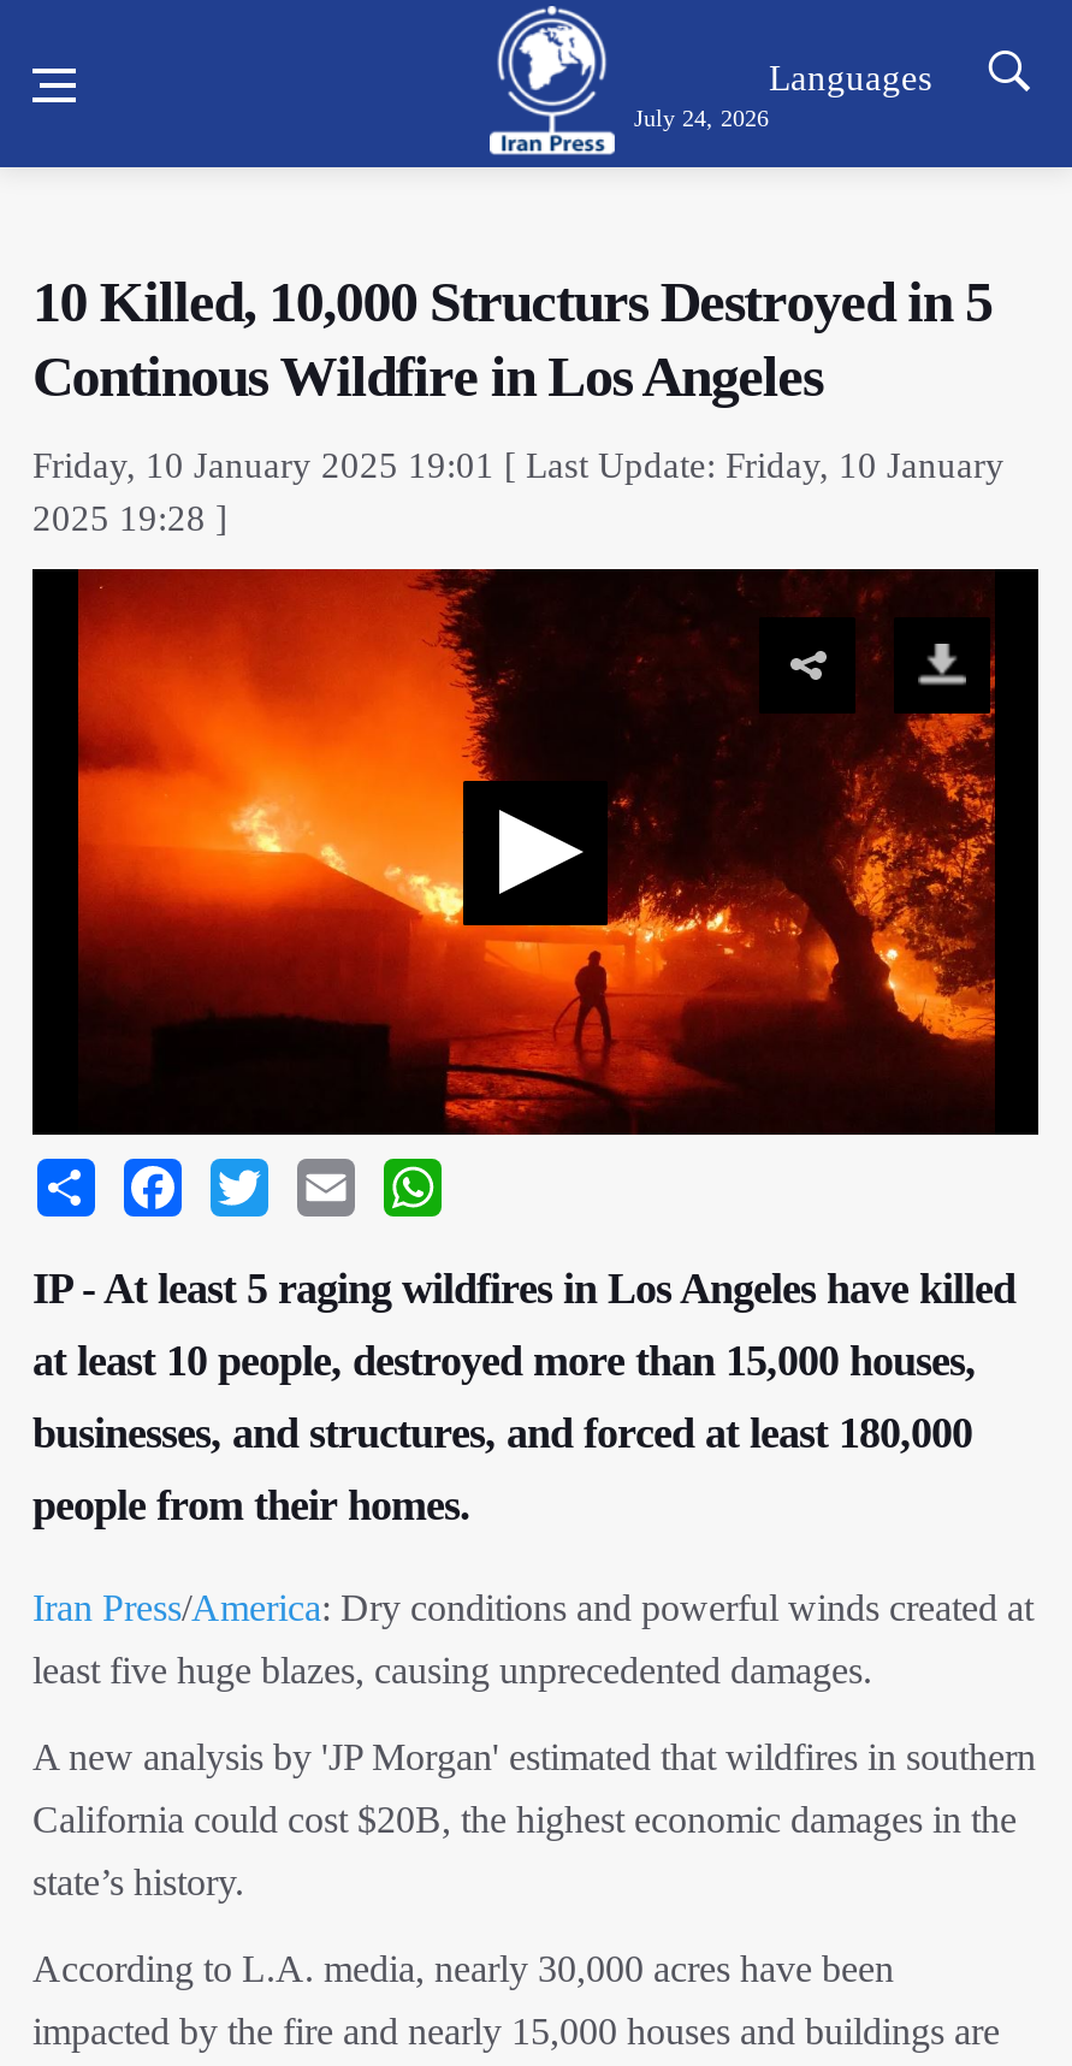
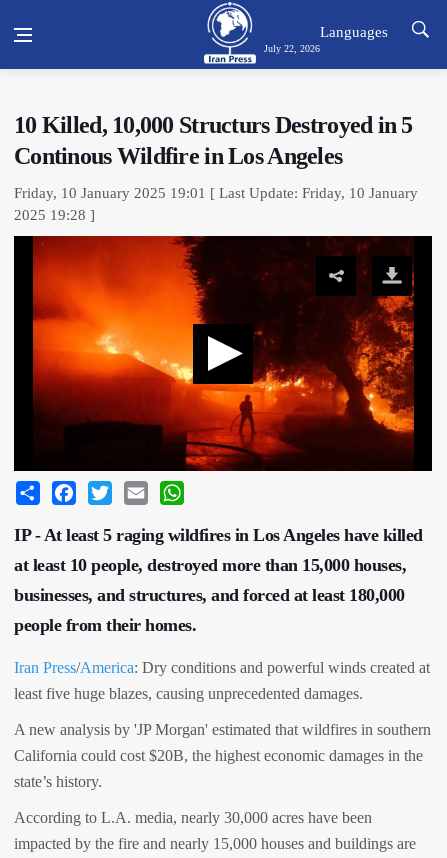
- July 24, 2026
+ July 22, 2026
